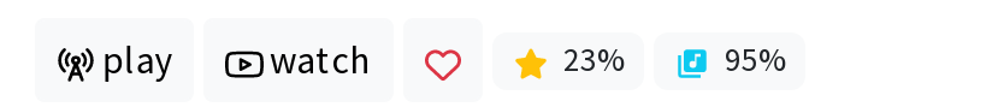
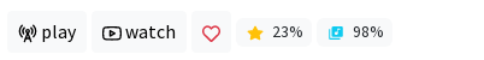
- 95%
+ 98%
